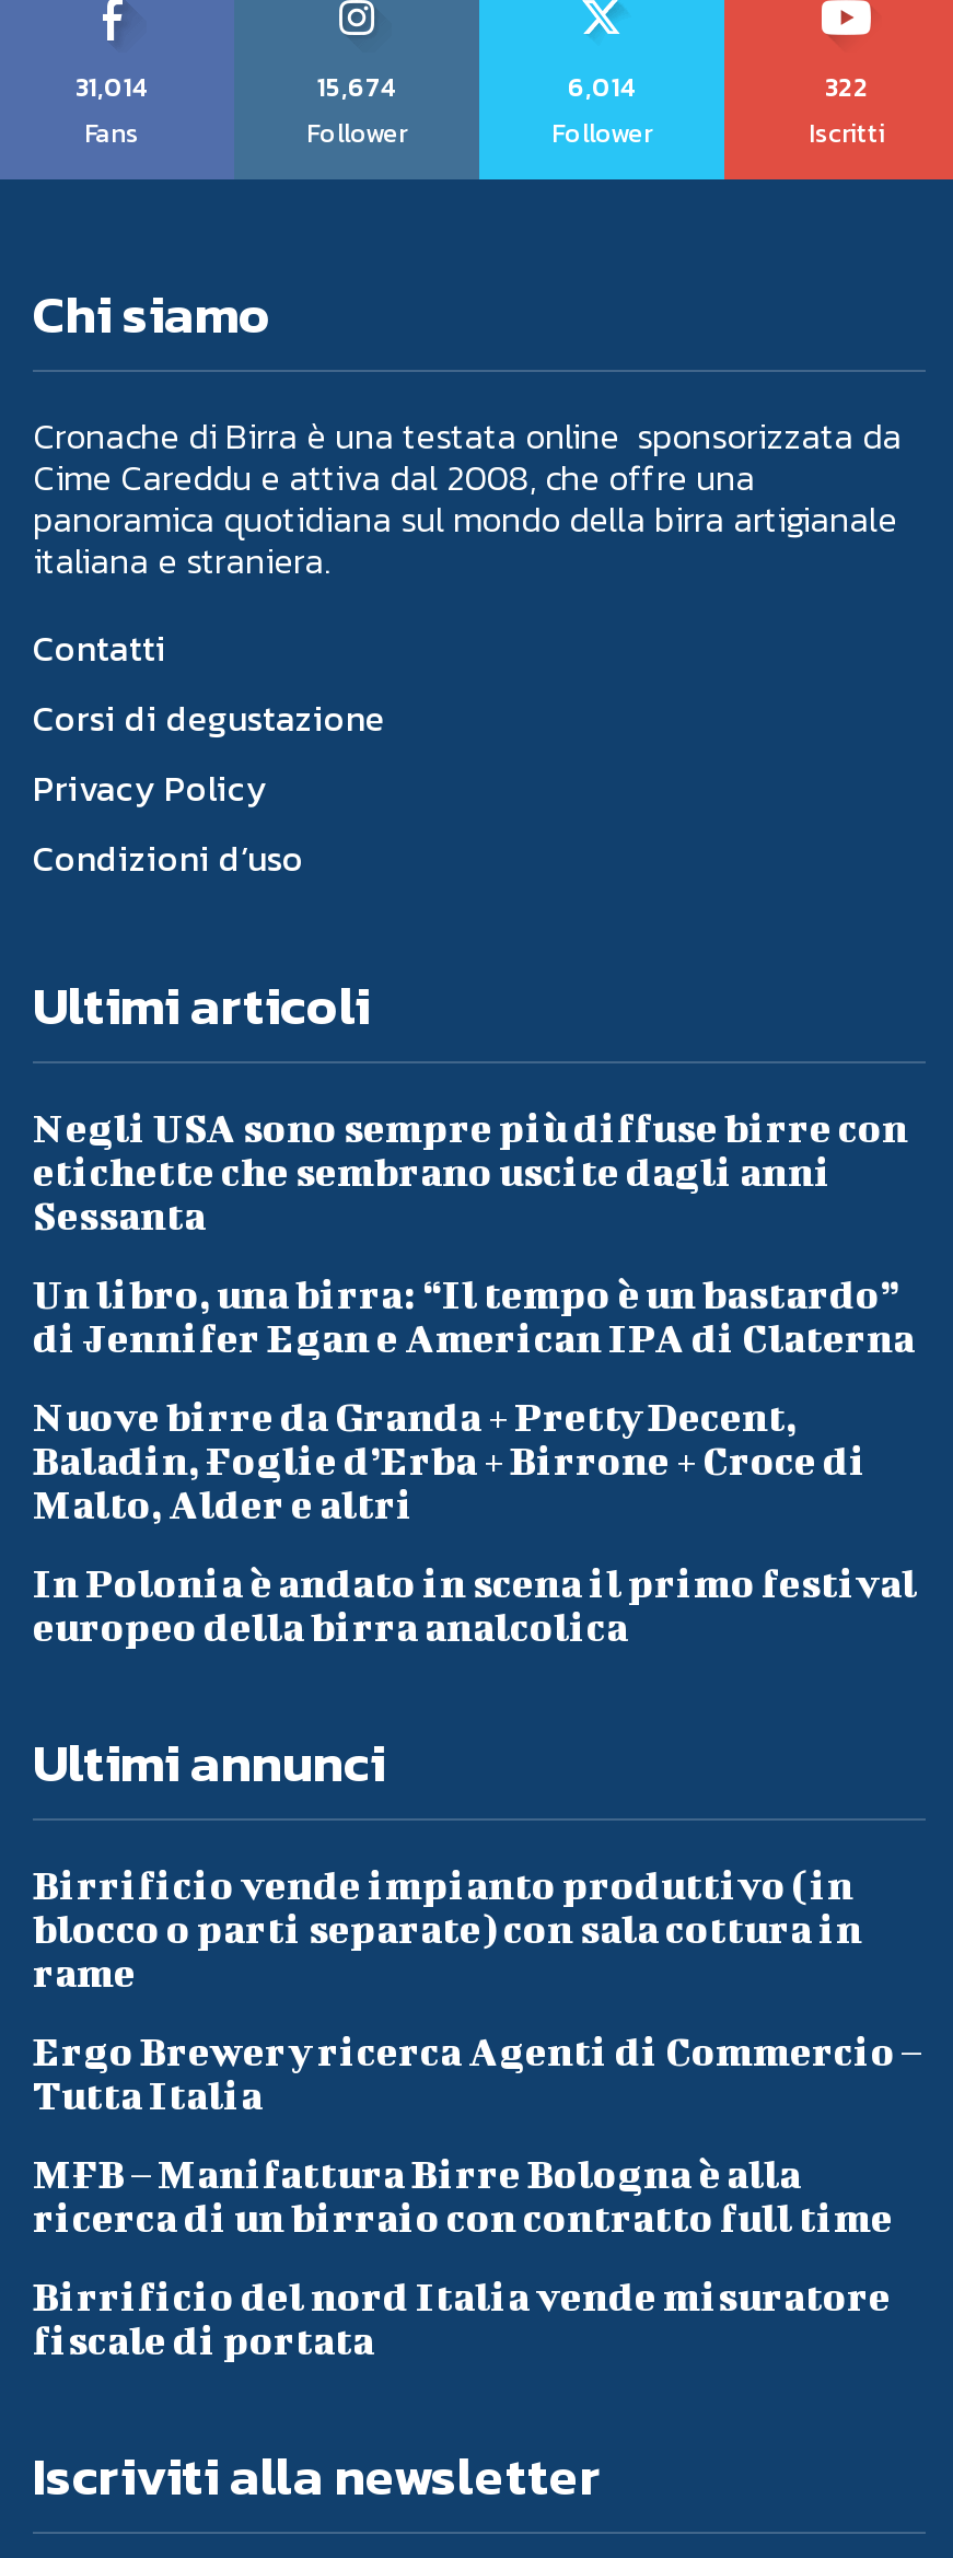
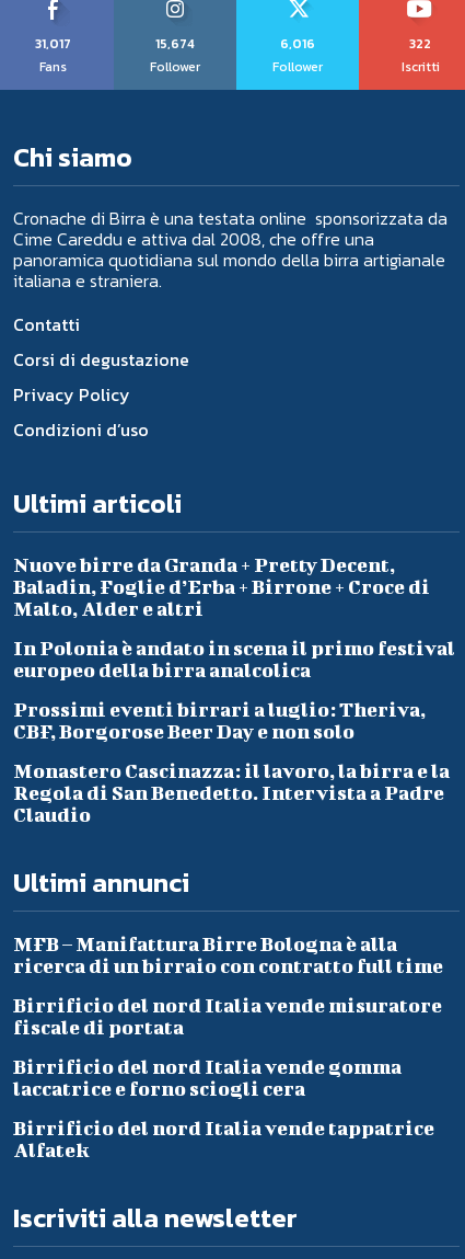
- 31,014
+ 31,017

- 6,014
+ 6,016

- Negli USA sono sempre più diffuse birre con
- etichette che sembrano uscite dagli anni
- Sessanta
- Un libro, una birra: “Il tempo è un bastardo”
- di Jennifer Egan e American IPA di Claterna

moved up: Nuove birre da Granda + Pretty Decent, | Baladin, Foglie d’Erba + Birrone + Croce di | Malto, Alder e altri | In Polonia è andato in scena il primo festival | europeo della birra analcolica

+ Prossimi eventi birrari a luglio: Theriva,
+ CBF, Borgorose Beer Day e non solo
+ Monastero Cascinazza: il lavoro, la birra e la
+ Regola di San Benedetto. Intervista a Padre
+ Claudio

- Birrificio vende impianto produttivo (in
- blocco o parti separate) con sala cottura in
- rame
- Ergo Brewery ricerca Agenti di Commercio –
- Tutta Italia

moved up: MFB – Manifattura Birre Bologna è alla | ricerca di un birraio con contratto full time | Birrificio del nord Italia vende misuratore | fiscale di portata

+ Birrificio del nord Italia vende gomma
+ laccatrice e forno sciogli cera
+ Birrificio del nord Italia vende tappatrice
+ Alfatek
